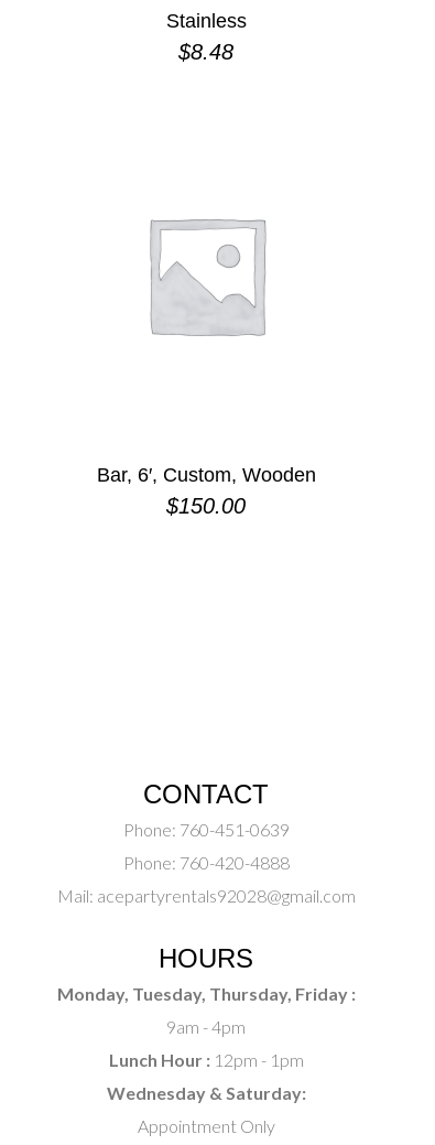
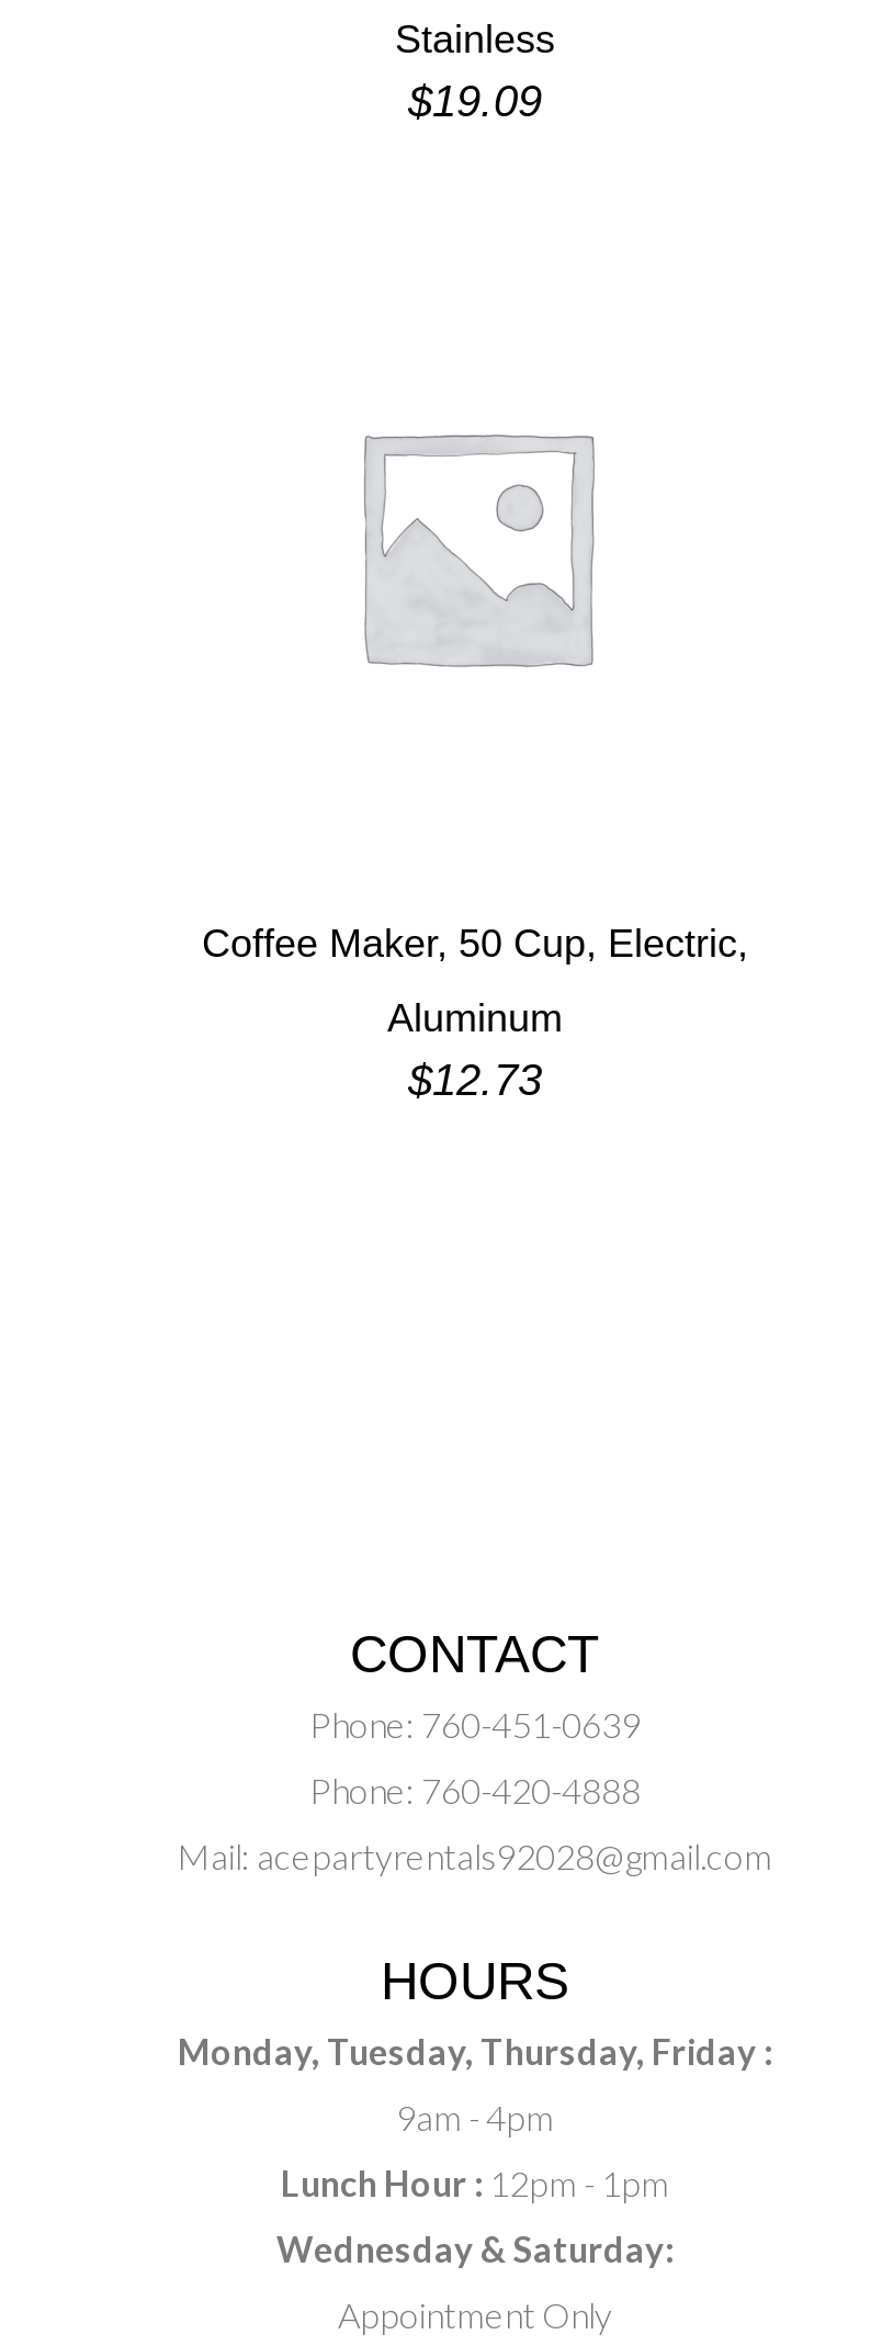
- $8.48
+ $19.09

- Bar, 6′, Custom, Wooden
- $150.00
+ Coffee Maker, 50 Cup, Electric,
+ Aluminum
+ $12.73
